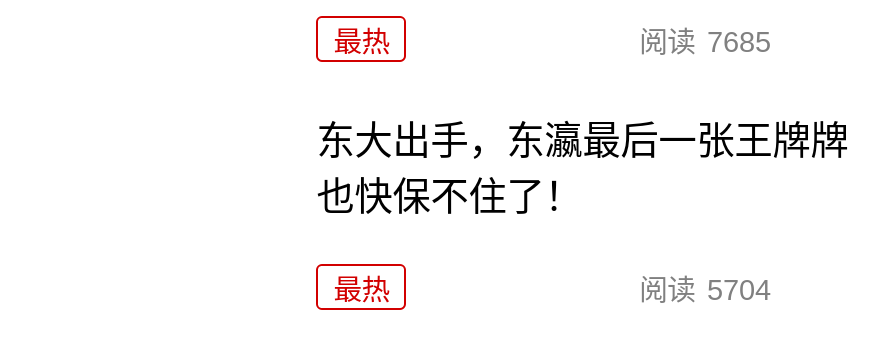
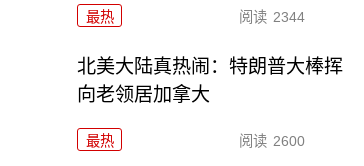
- 阅读 7685
+ 阅读 2344

- 东大出手，东瀛最后一张王牌牌
- 也快保不住了！
+ 北美大陆真热闹：特朗普大棒挥
+ 向老领居加拿大

- 阅读 5704
+ 阅读 2600
